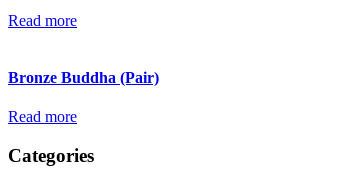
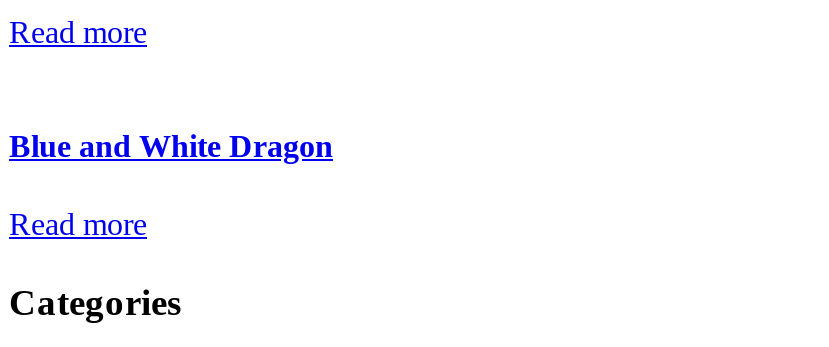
- Bronze Buddha (Pair)
+ Blue and White Dragon
